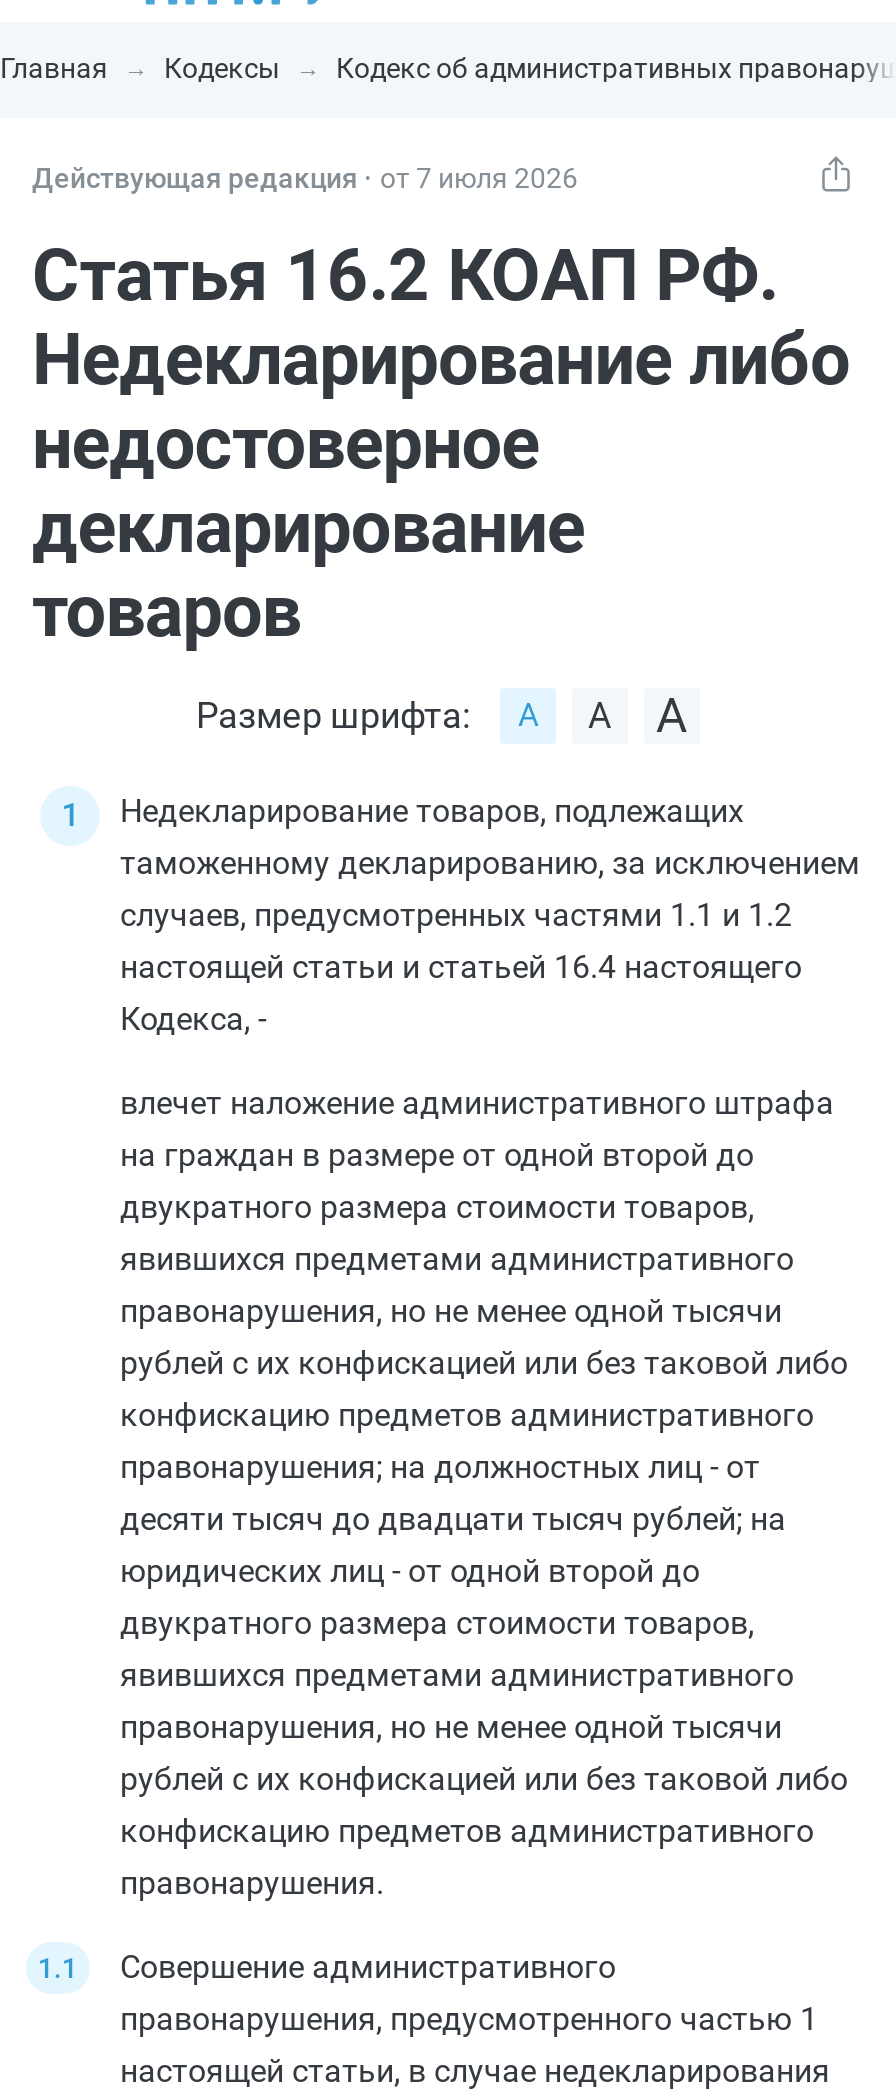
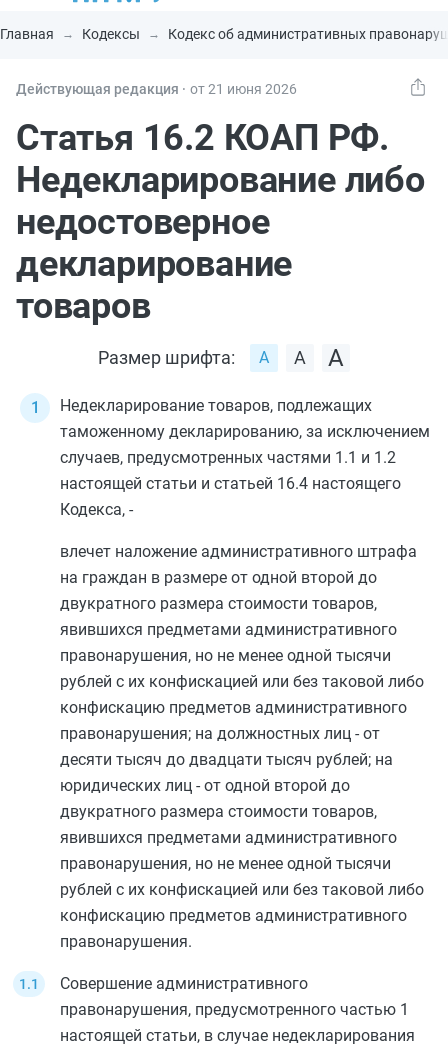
- Действующая редакция ⸱ от 7 июля 2026
+ Действующая редакция ⸱ от 21 июня 2026
